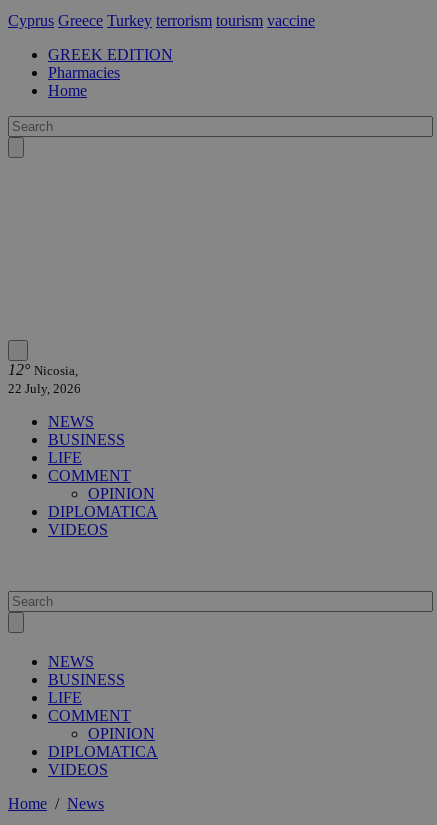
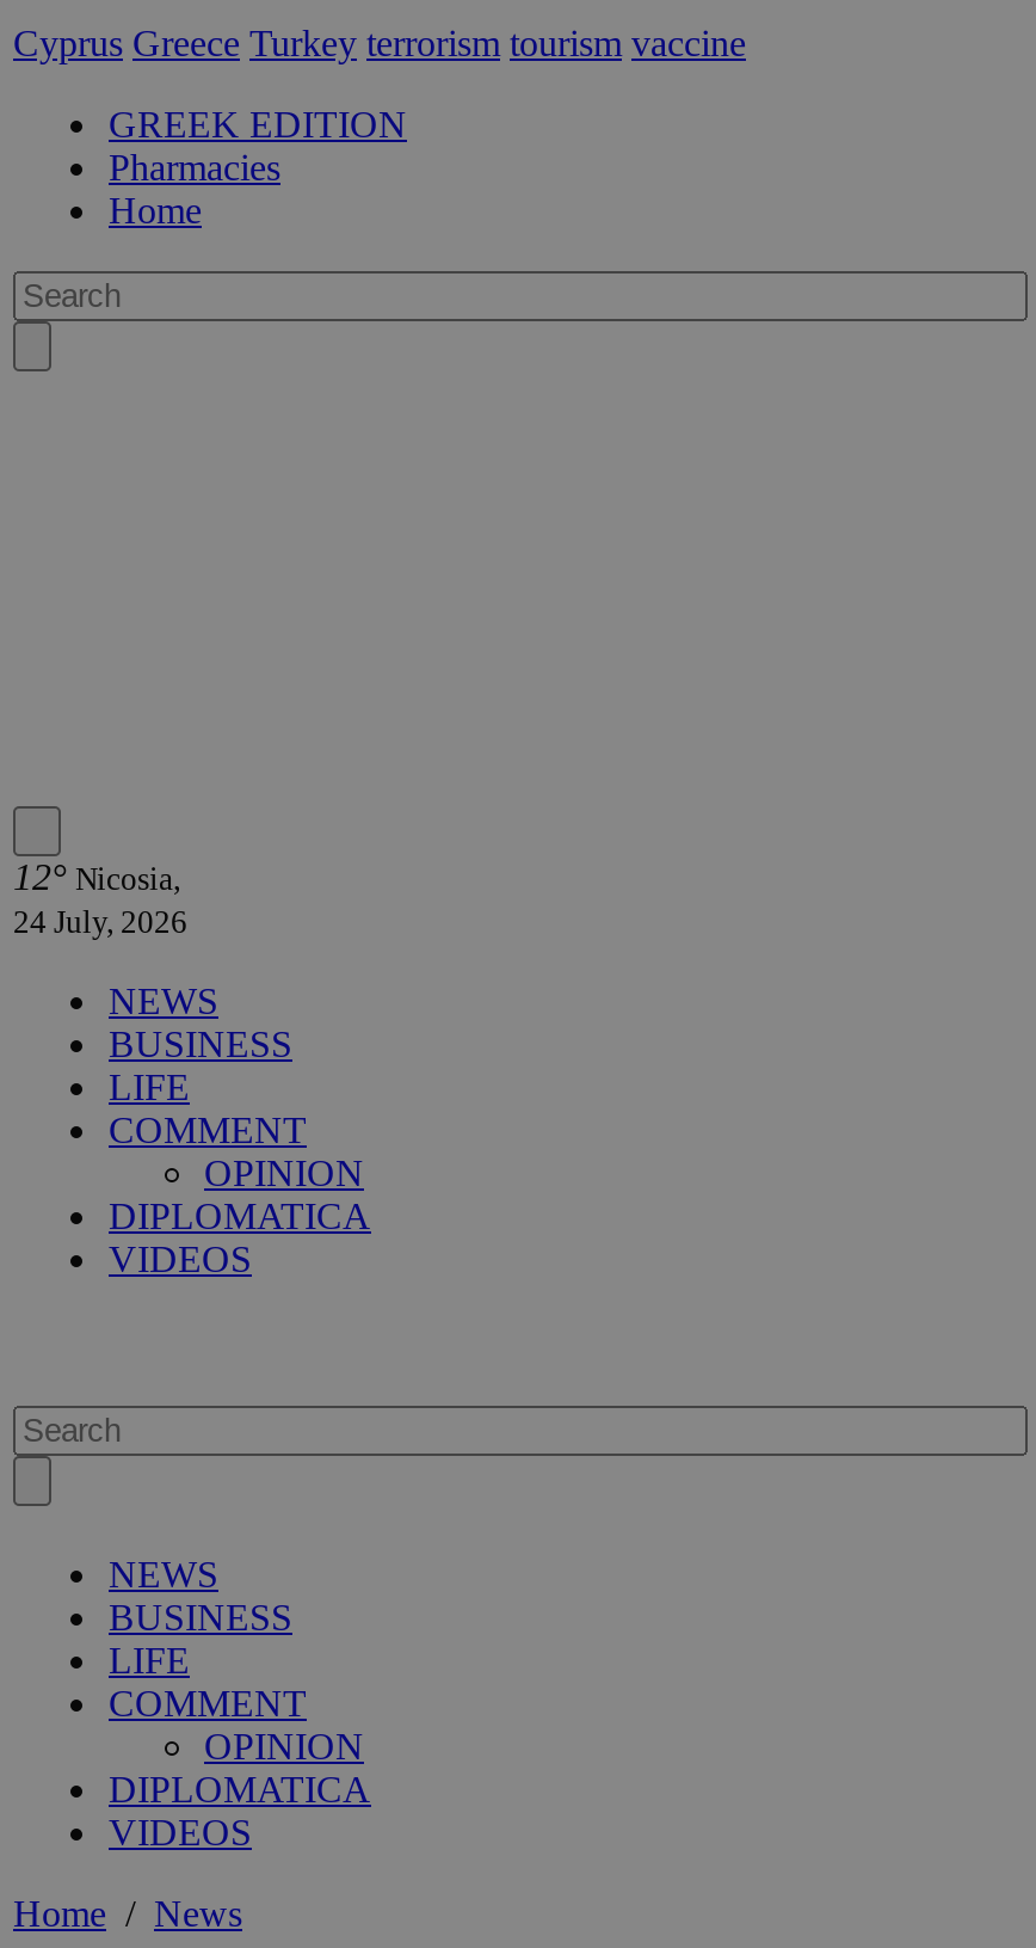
- 22 July, 2026
+ 24 July, 2026
